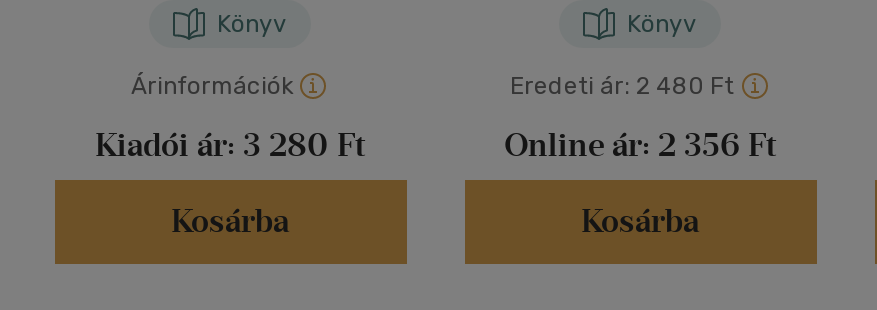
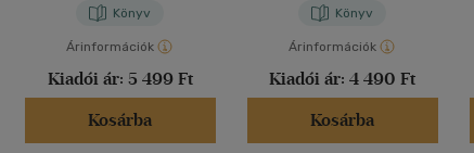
- Eredeti ár: 2 480 Ft
+ Árinformációk

- Kiadói ár: 3 280 Ft
+ Kiadói ár: 5 499 Ft

- Online ár: 2 356 Ft
+ Kiadói ár: 4 490 Ft
